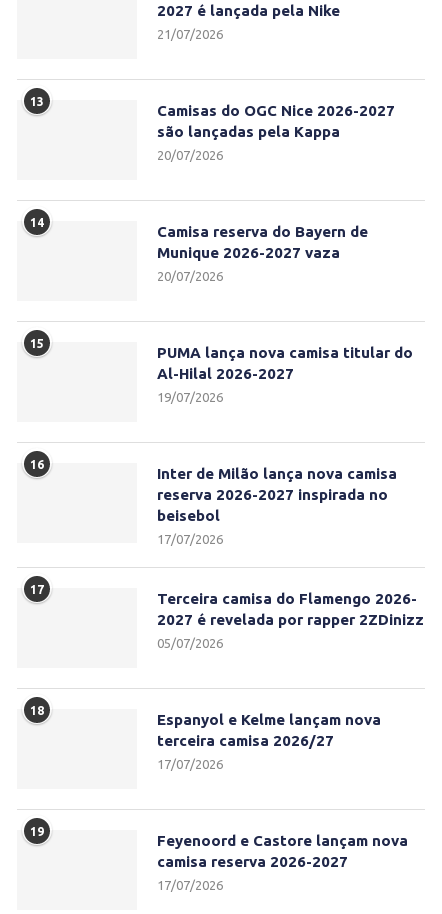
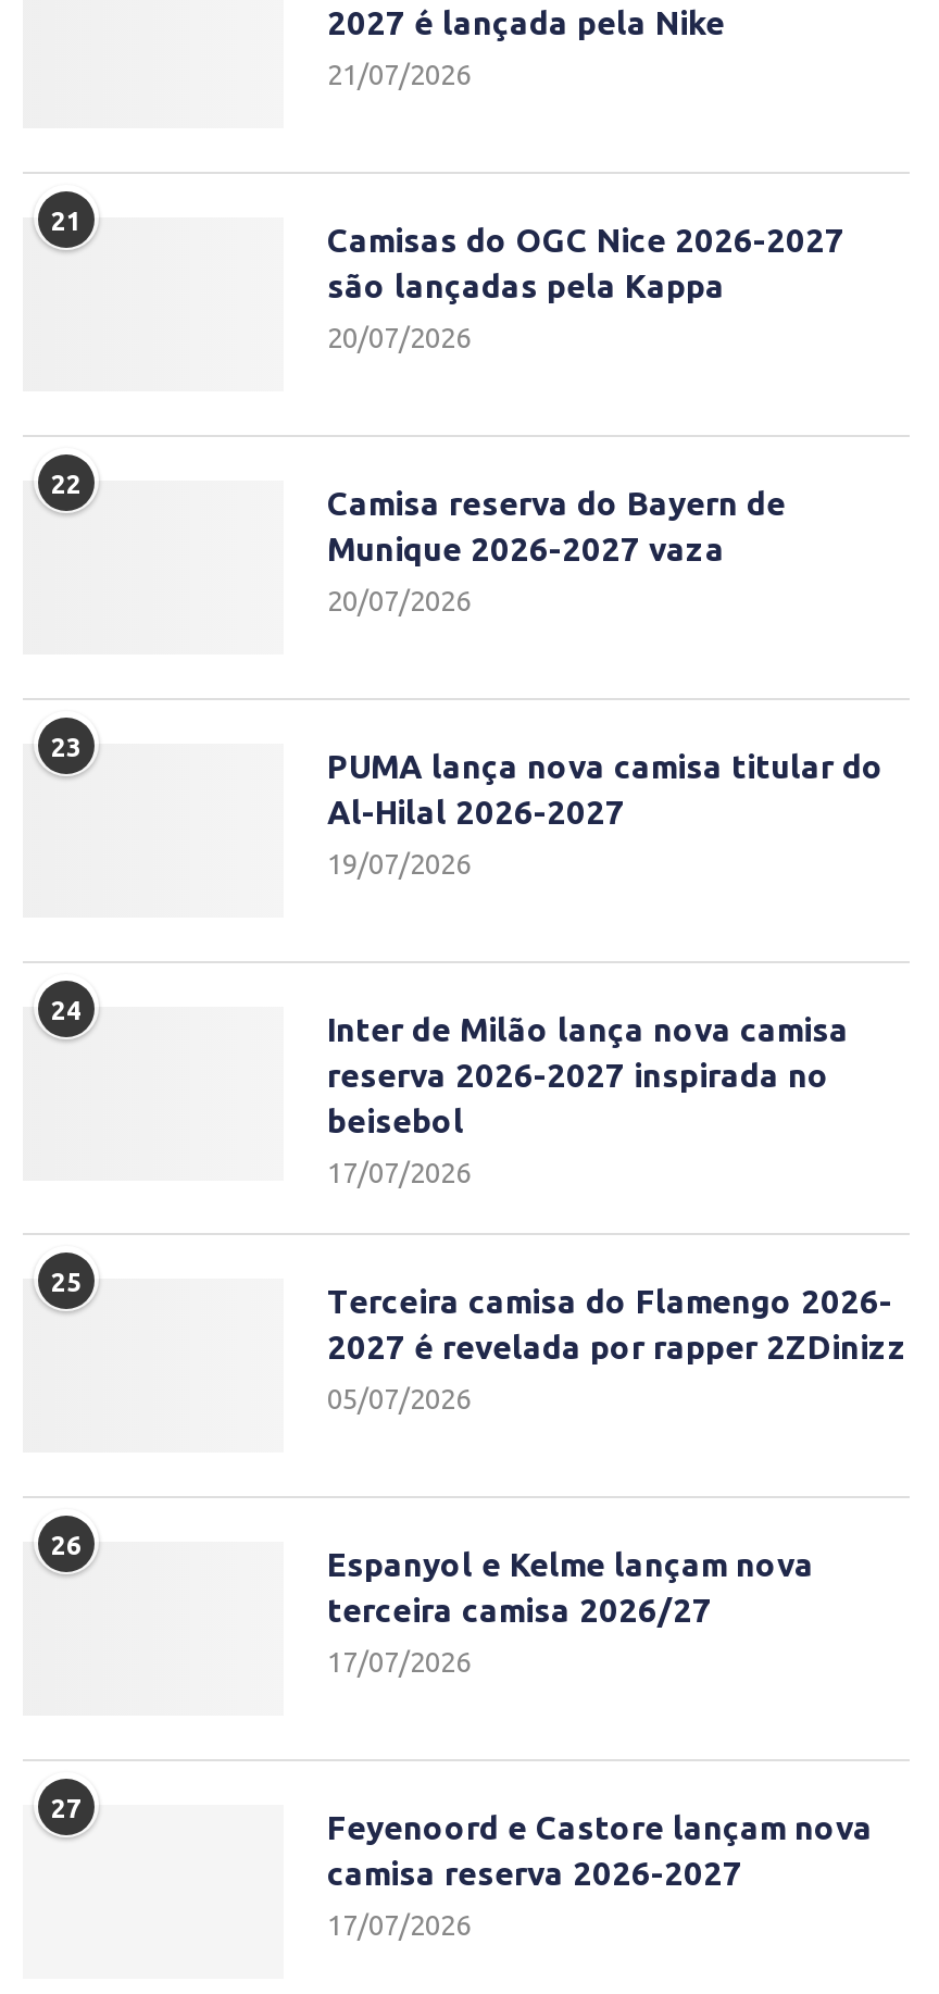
- 13
+ 21

- 14
+ 22

- 15
+ 23

- 16
+ 24

- 17
+ 25

- 18
+ 26

- 19
+ 27
